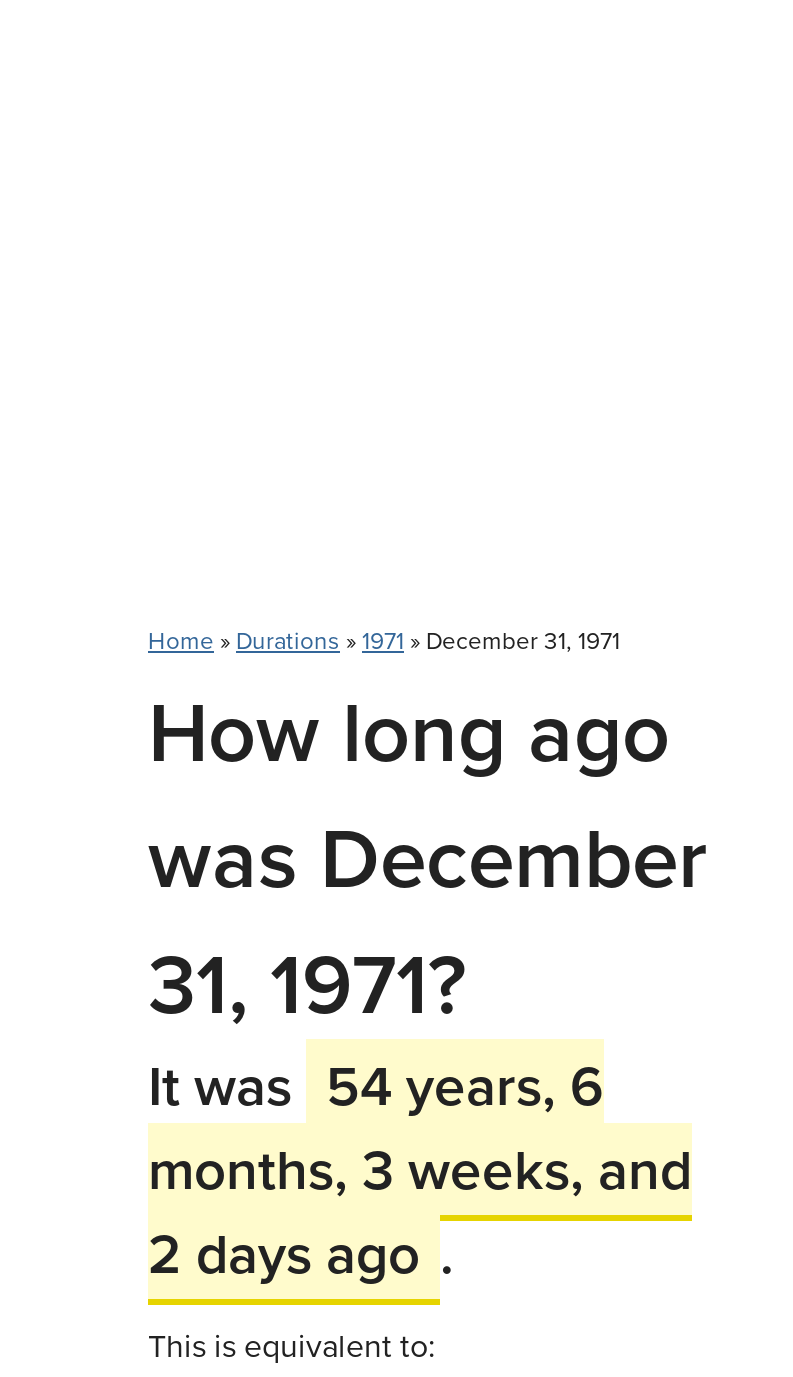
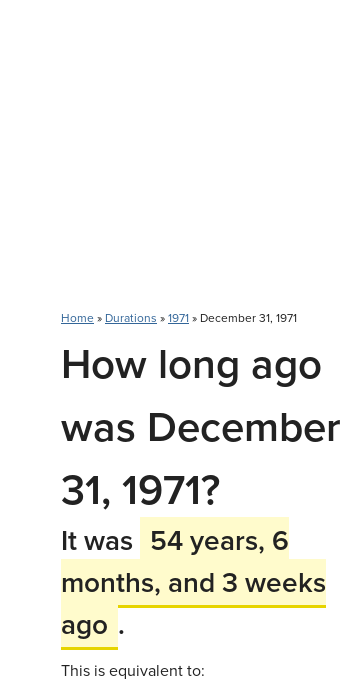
- months, 3 weeks, and
- 2 days ago .
+ months, and 3 weeks
+ ago .
